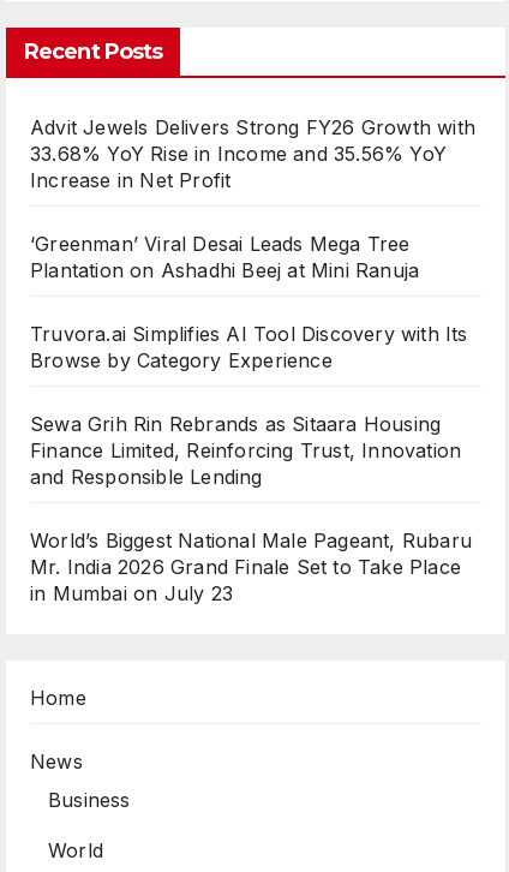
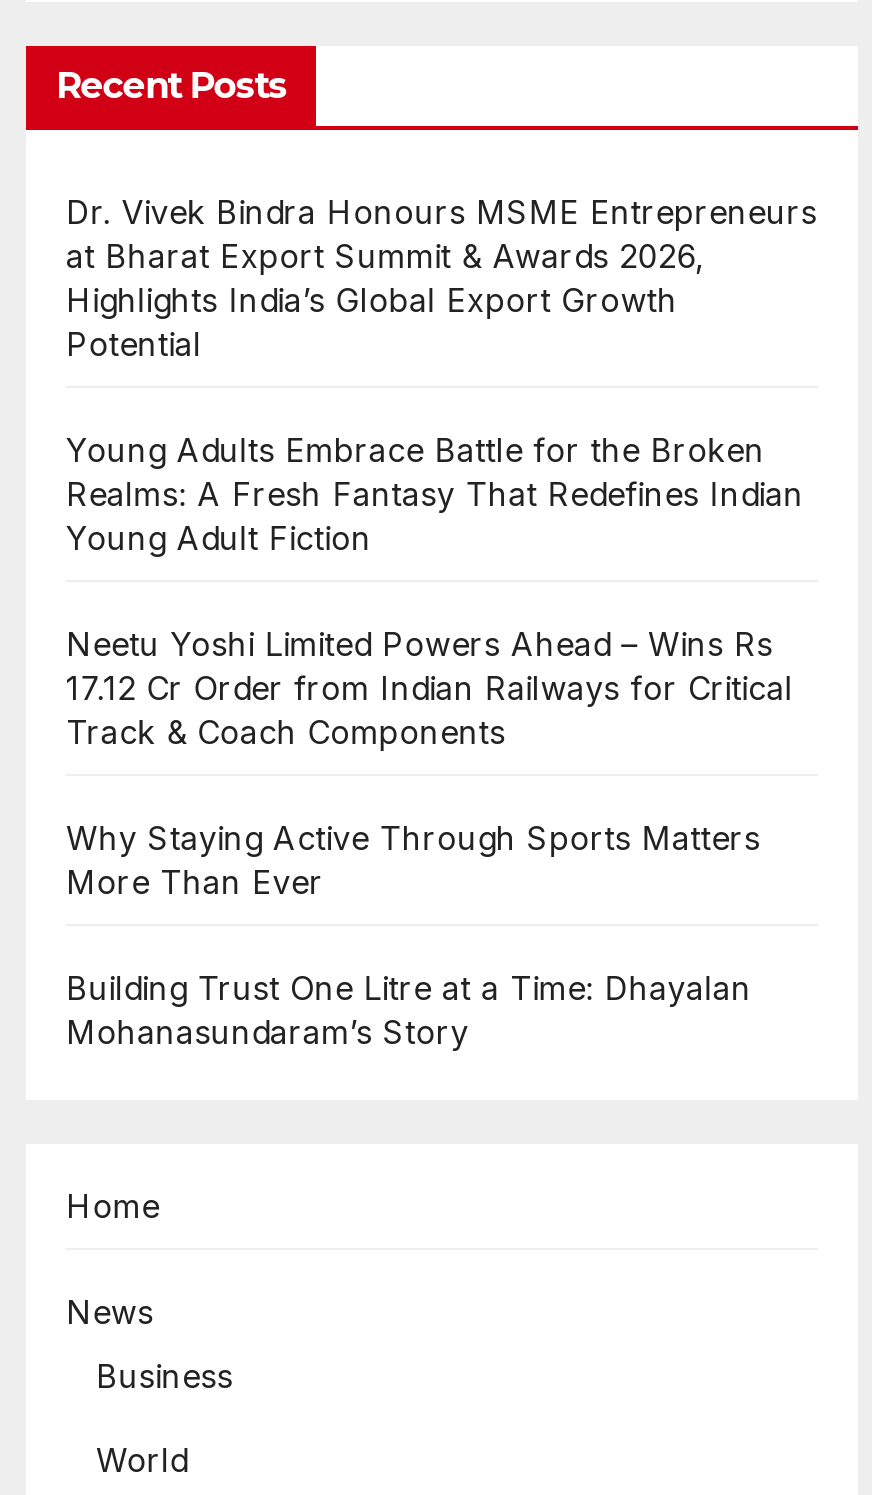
- Advit Jewels Delivers Strong FY26 Growth with
- 33.68% YoY Rise in Income and 35.56% YoY
- Increase in Net Profit
+ Dr. Vivek Bindra Honours MSME Entrepreneurs
+ at Bharat Export Summit & Awards 2026,
+ Highlights India’s Global Export Growth
+ Potential

- ‘Greenman’ Viral Desai Leads Mega Tree
- Plantation on Ashadhi Beej at Mini Ranuja
+ Young Adults Embrace Battle for the Broken
+ Realms: A Fresh Fantasy That Redefines Indian
+ Young Adult Fiction

- Truvora.ai Simplifies AI Tool Discovery with Its
- Browse by Category Experience
+ Neetu Yoshi Limited Powers Ahead – Wins Rs
+ 17.12 Cr Order from Indian Railways for Critical
+ Track & Coach Components

- Sewa Grih Rin Rebrands as Sitaara Housing
- Finance Limited, Reinforcing Trust, Innovation
- and Responsible Lending
+ Why Staying Active Through Sports Matters
+ More Than Ever

- World’s Biggest National Male Pageant, Rubaru
- Mr. India 2026 Grand Finale Set to Take Place
- in Mumbai on July 23
+ Building Trust One Litre at a Time: Dhayalan
+ Mohanasundaram’s Story
